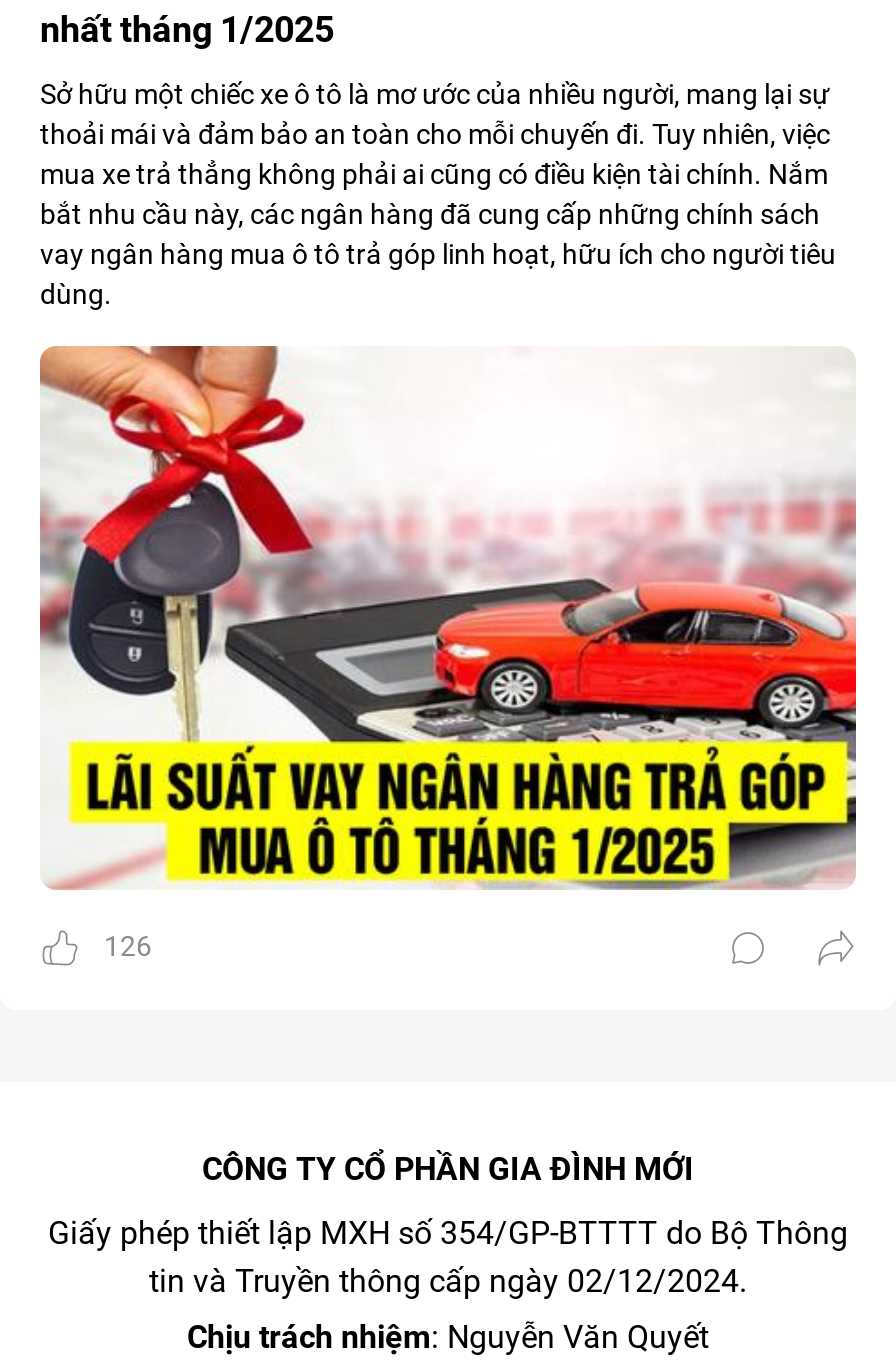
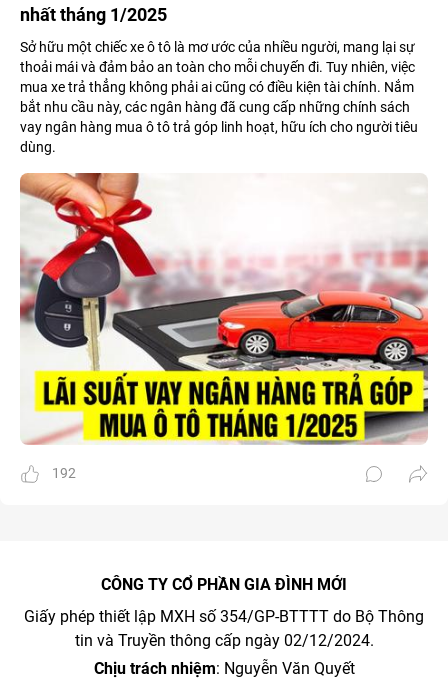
- 126
+ 192
